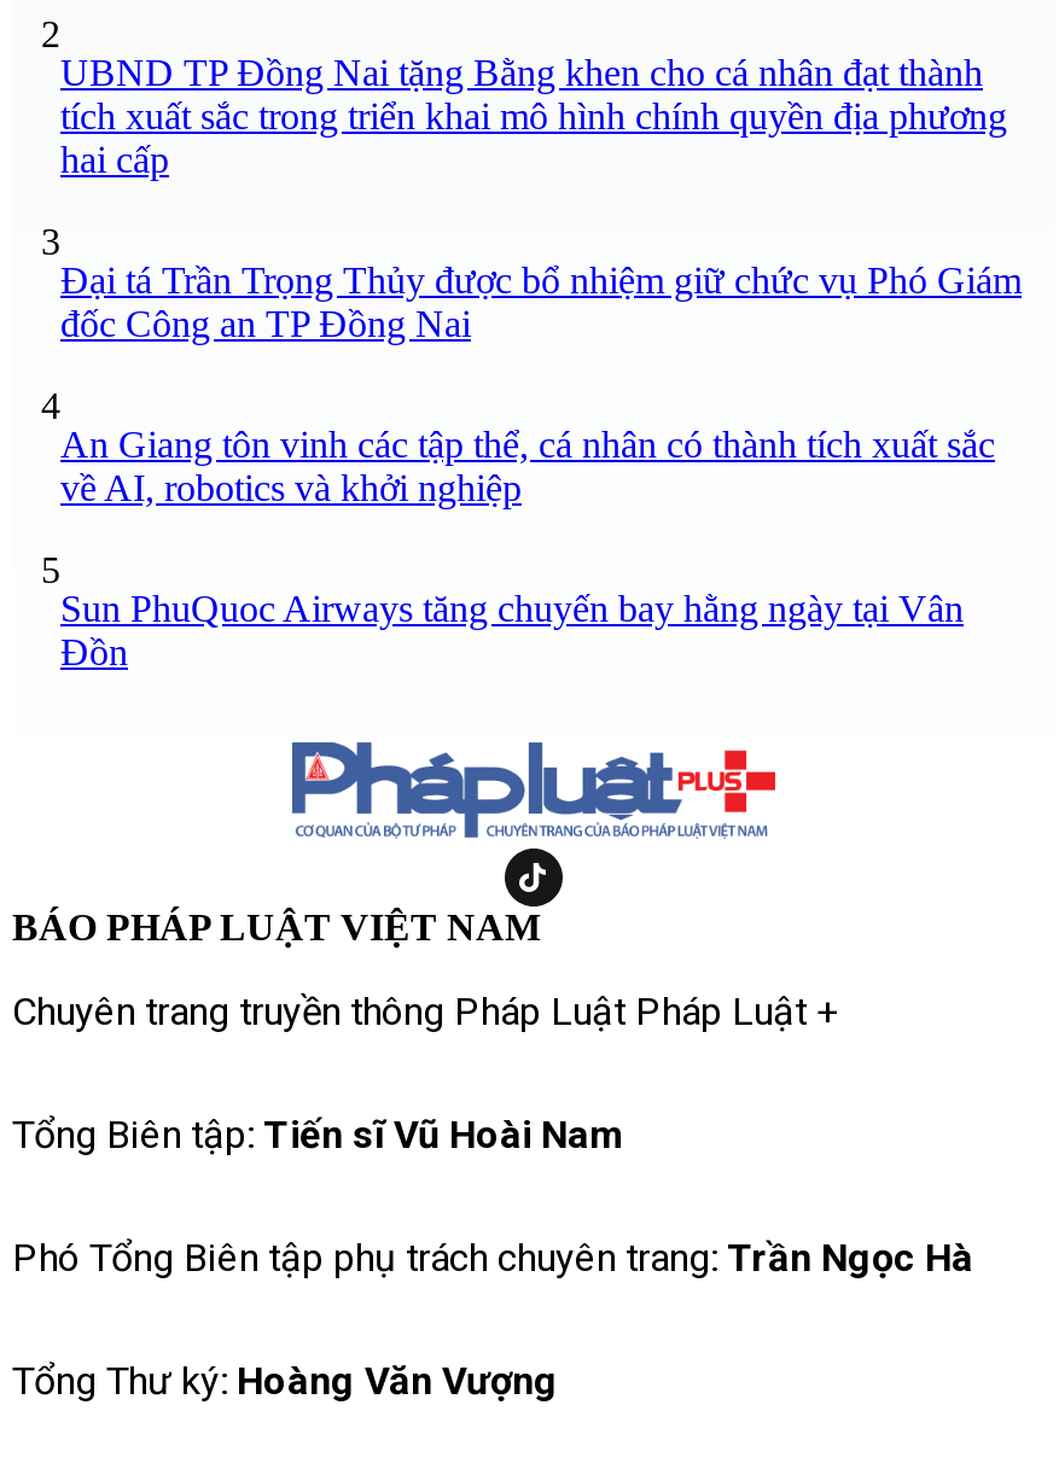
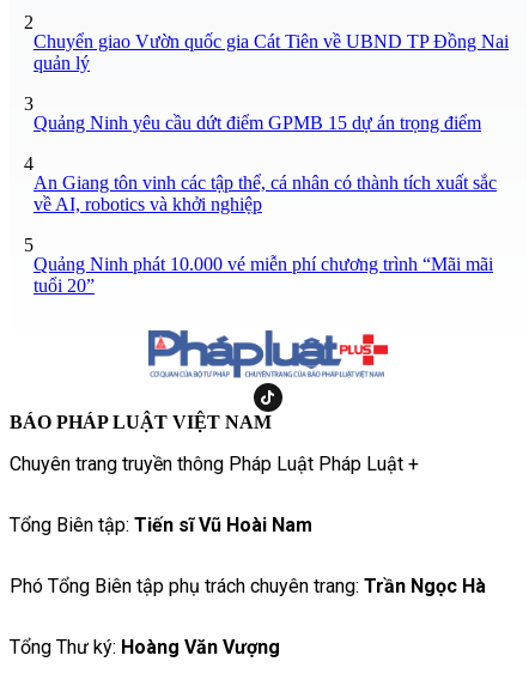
- UBND TP Đồng Nai tặng Bằng khen cho cá nhân đạt thành
- tích xuất sắc trong triển khai mô hình chính quyền địa phương
- hai cấp
+ Chuyển giao Vườn quốc gia Cát Tiên về UBND TP Đồng Nai
+ quản lý

- Đại tá Trần Trọng Thủy được bổ nhiệm giữ chức vụ Phó Giám
- đốc Công an TP Đồng Nai
+ Quảng Ninh yêu cầu dứt điểm GPMB 15 dự án trọng điểm

- Sun PhuQuoc Airways tăng chuyến bay hằng ngày tại Vân
- Đồn
+ Quảng Ninh phát 10.000 vé miễn phí chương trình “Mãi mãi
+ tuổi 20”
